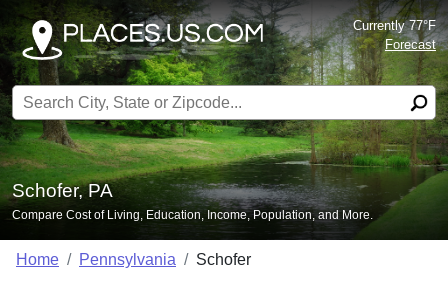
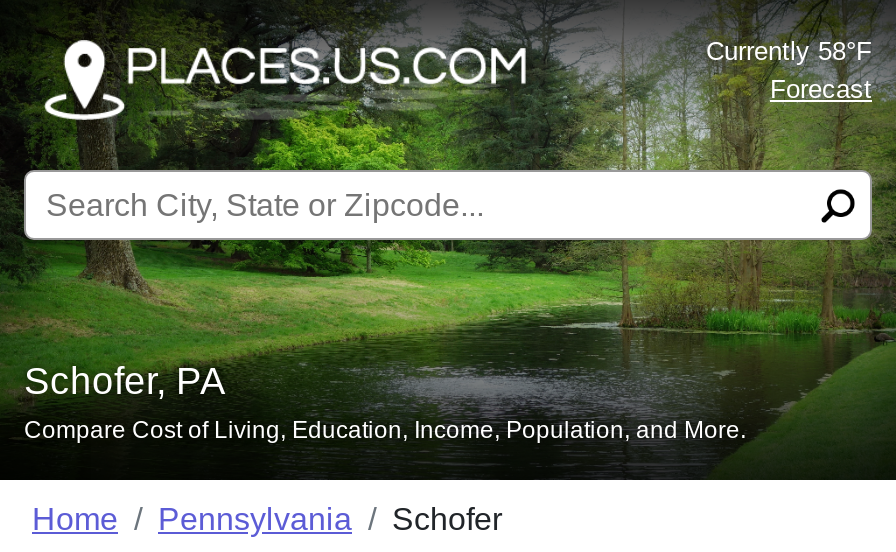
- Currently 77°F
+ Currently 58°F
